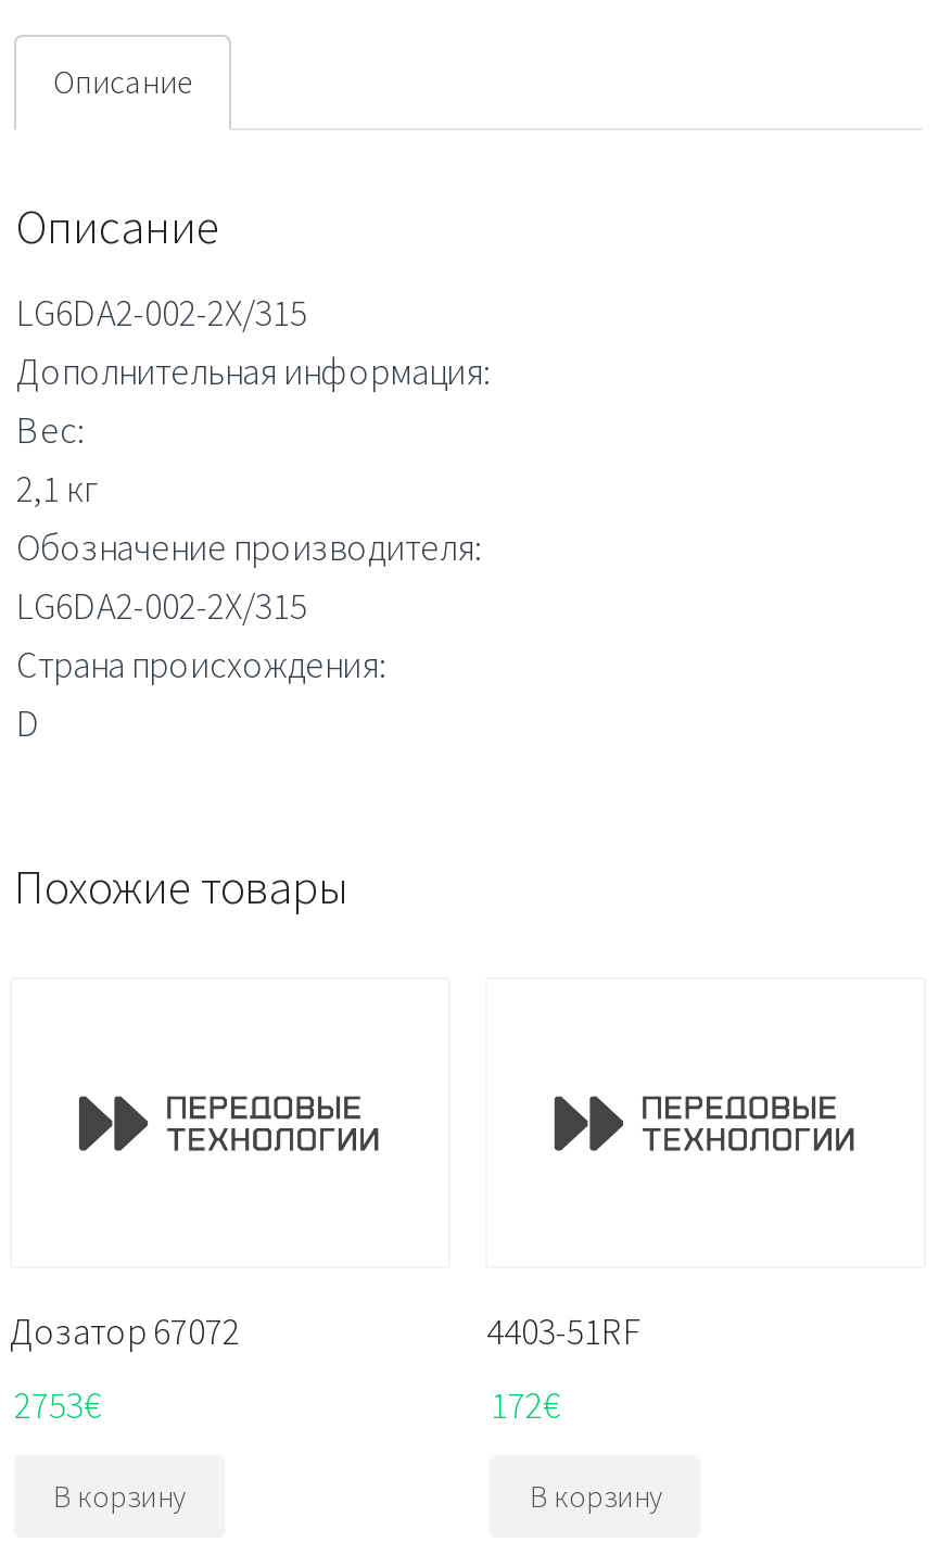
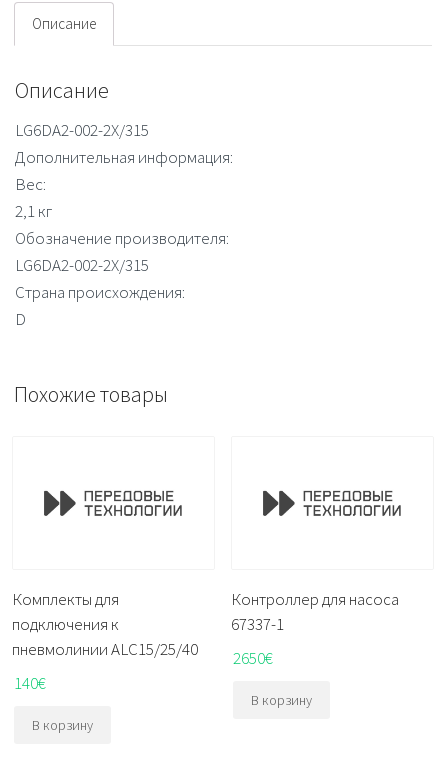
- Дозатор 67072
+ Комплекты для
+ подключения к
+ пневмолинии ALC15/25/40

- 4403-51RF
+ Контроллер для насоса
+ 67337-1

- 2753€
+ 140€

- 172€
+ 2650€
